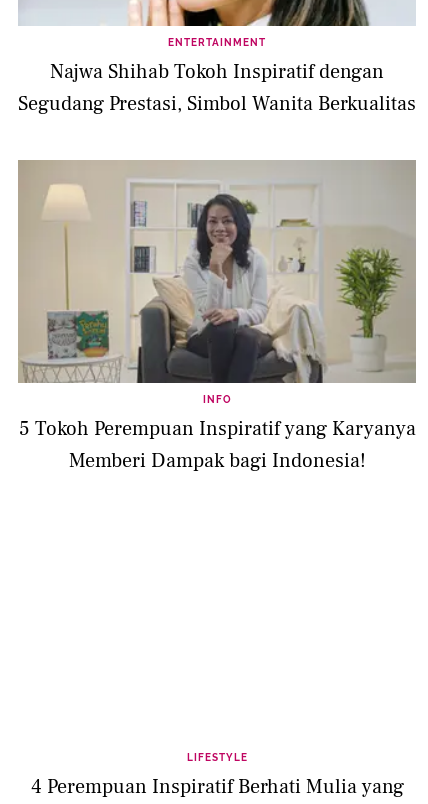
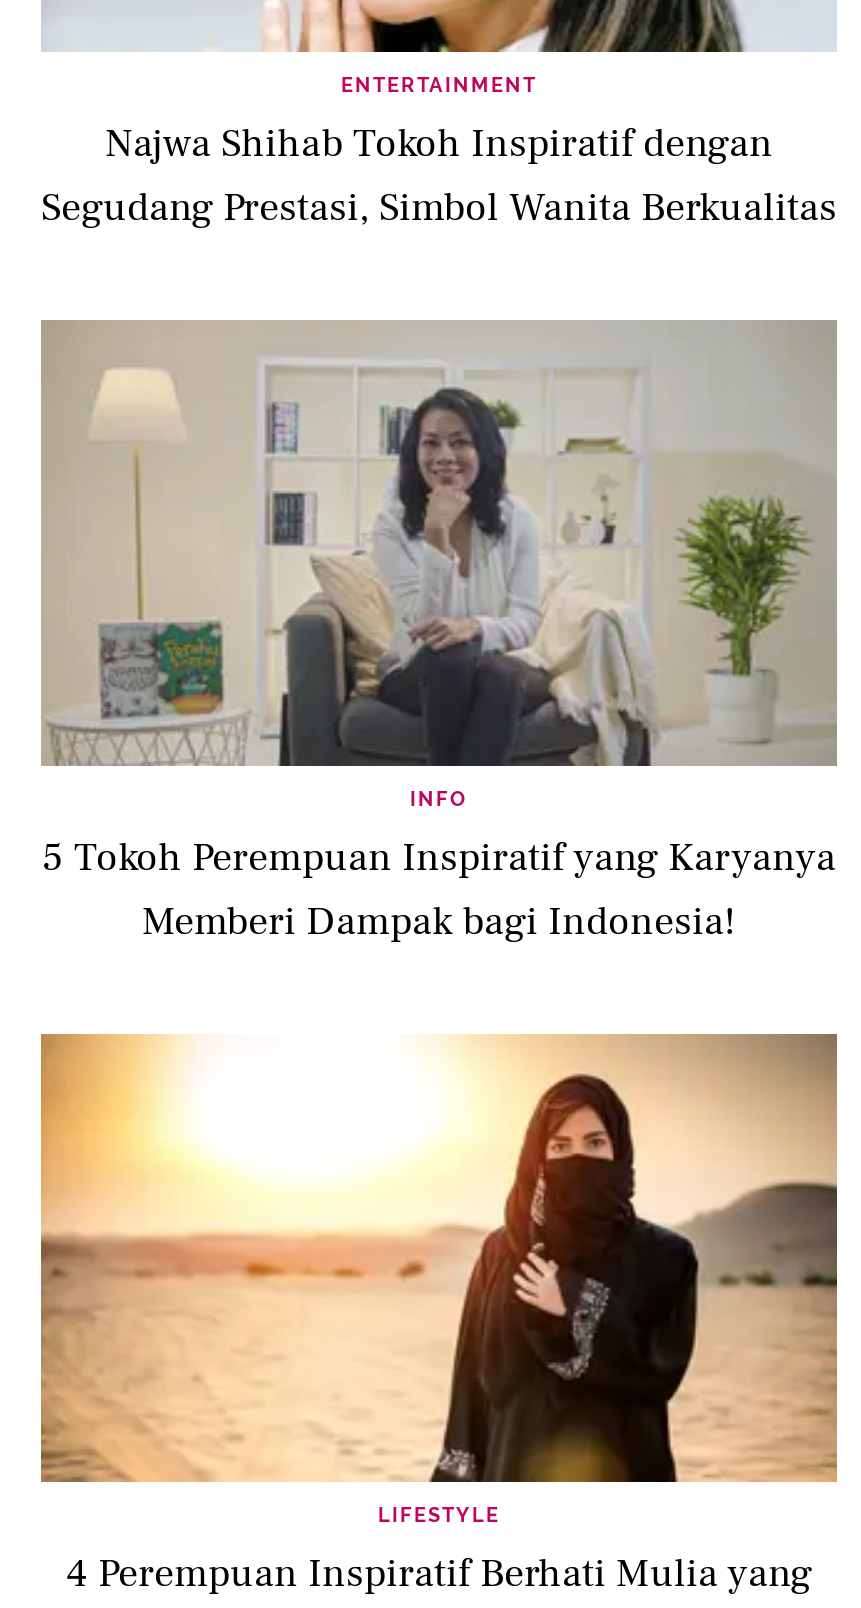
+ [image]
